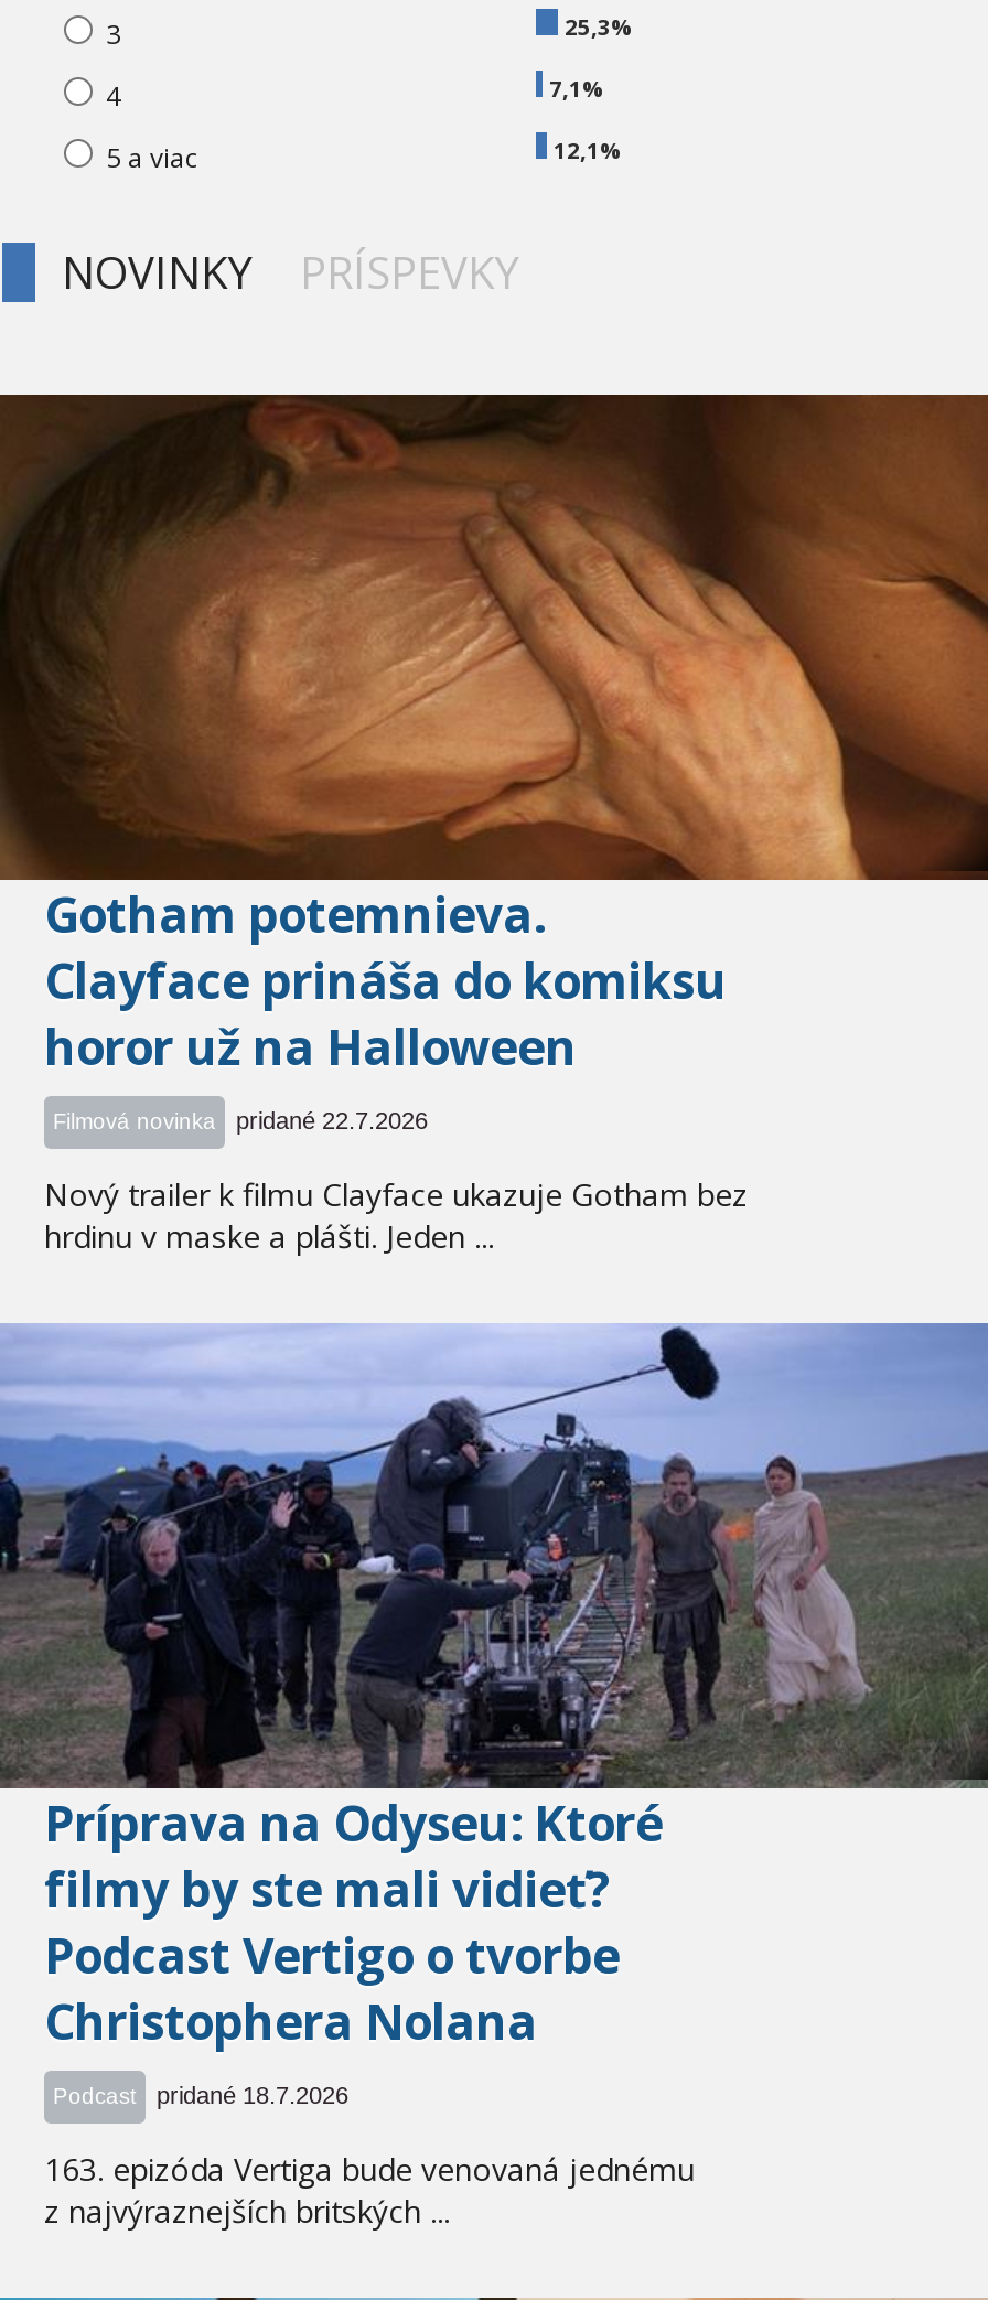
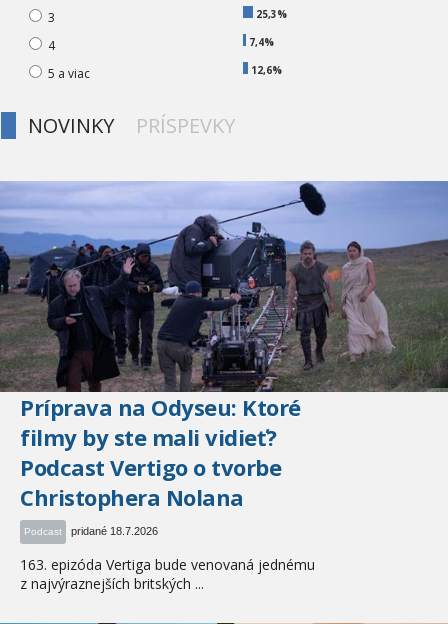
- 7,1%
+ 7,4%

- 12,1%
+ 12,6%

- [image]
- Gotham potemnieva.
- Clayface prináša do komiksu
- horor už na Halloween
- Filmová novinka
- pridané 22.7.2026
- Nový trailer k filmu Clayface ukazuje Gotham bez
- hrdinu v maske a plášti. Jeden ...
